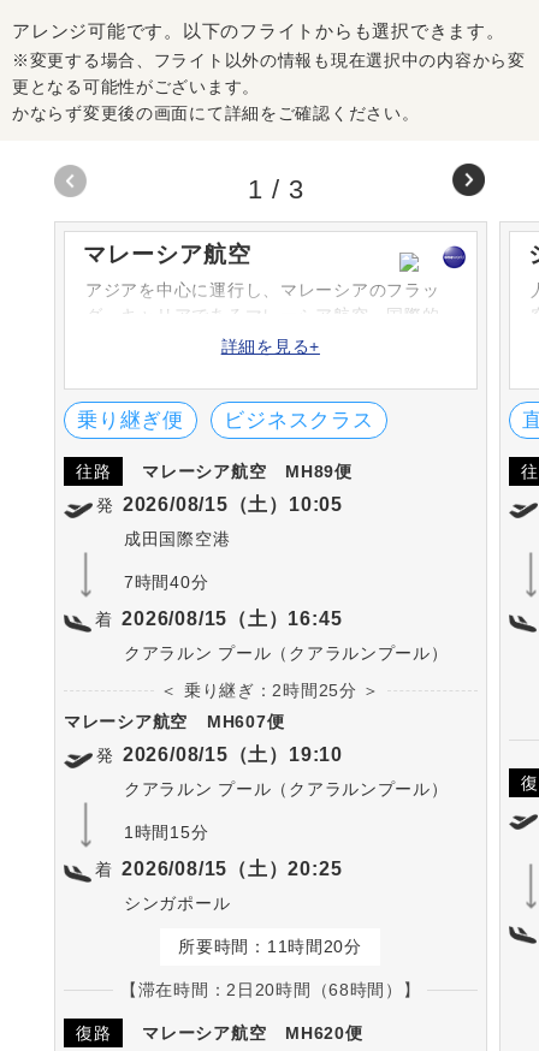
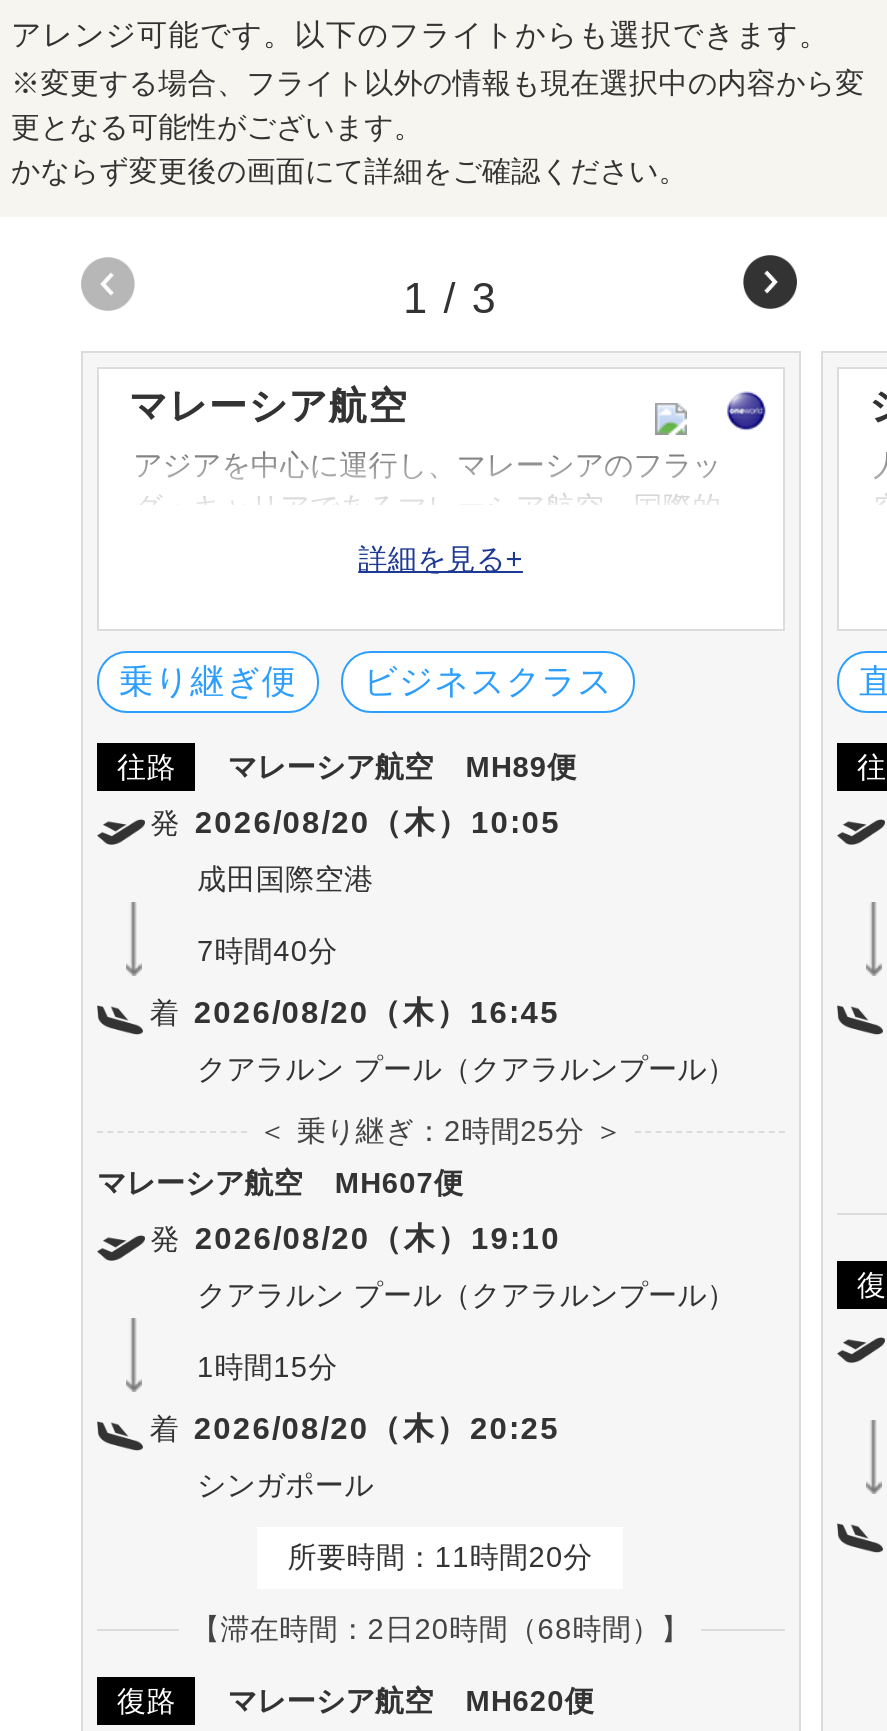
- 発 2026/08/15（土）10:05
+ 発 2026/08/20（木）10:05

- 着 2026/08/15（土）16:45
+ 着 2026/08/20（木）16:45

- 発 2026/08/15（土）19:10
+ 発 2026/08/20（木）19:10

- 着 2026/08/15（土）20:25
+ 着 2026/08/20（木）20:25
